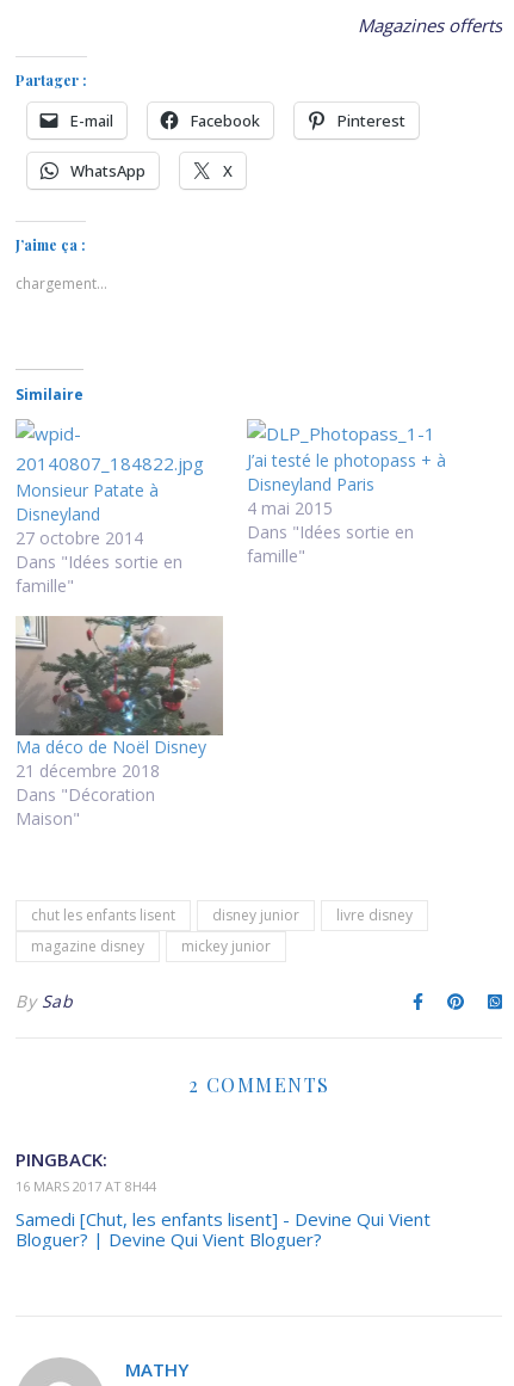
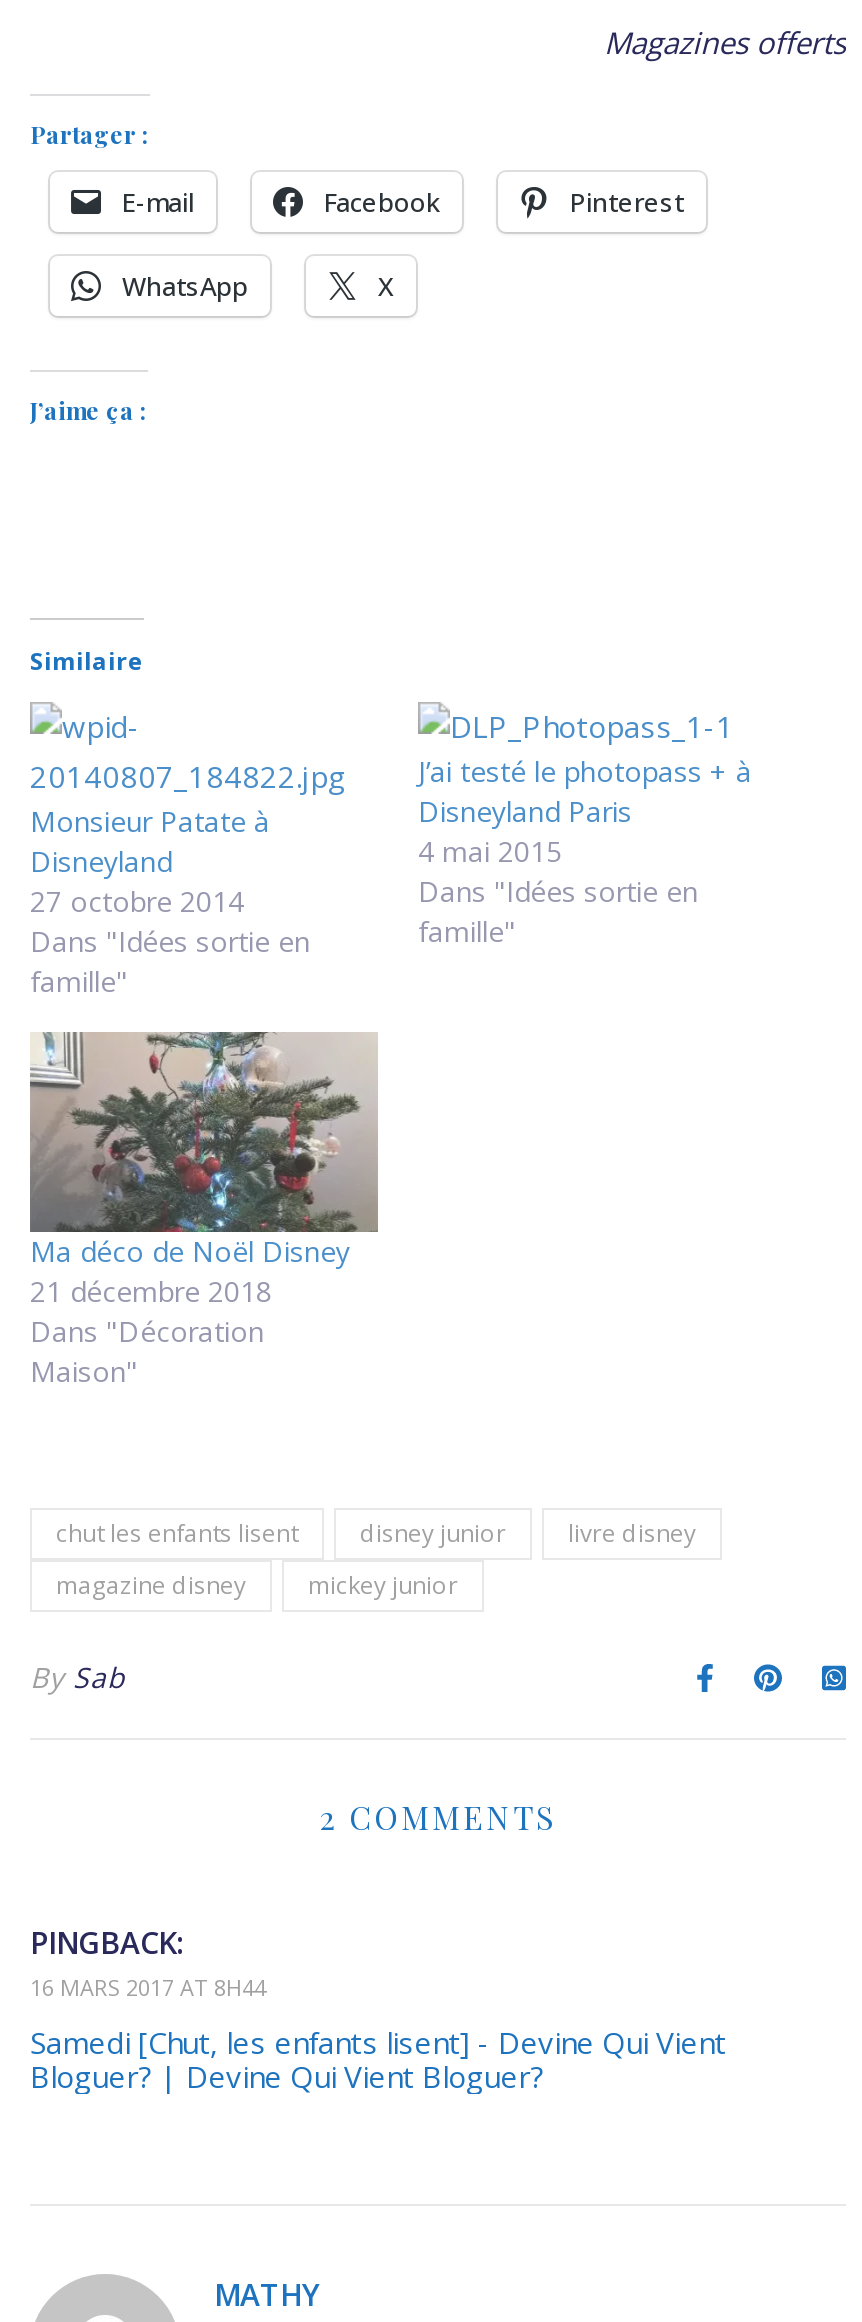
- chargement…
